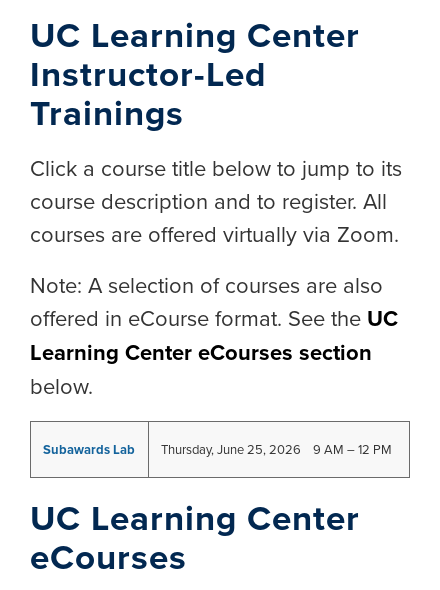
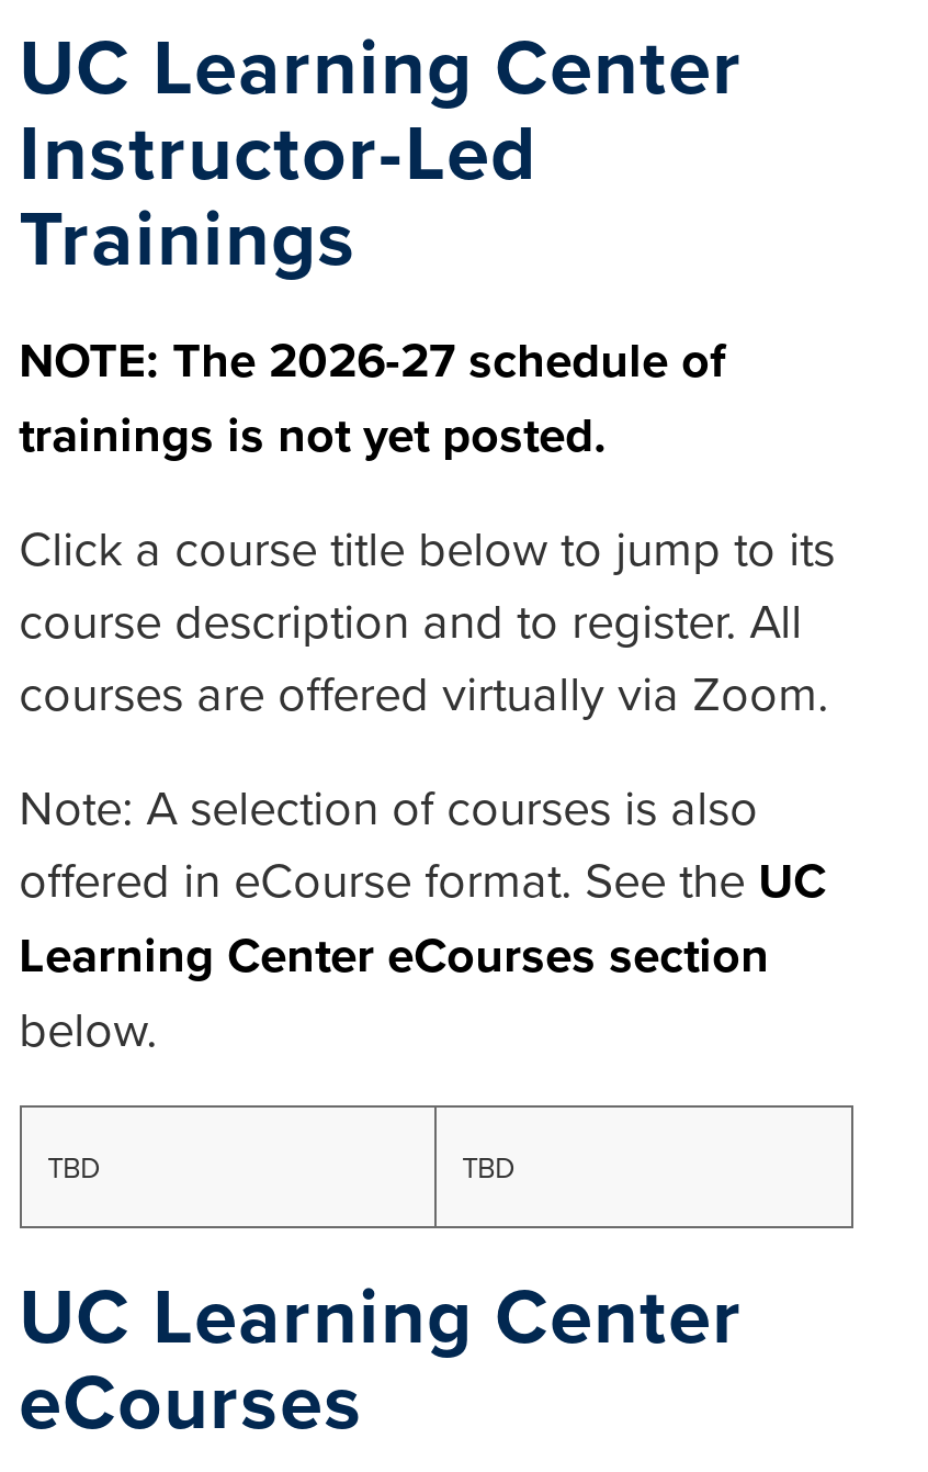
+ NOTE: The 2026-27 schedule of
+ trainings is not yet posted.

- Note: A selection of courses are also
+ Note: A selection of courses is also

- Subawards Lab
- Thursday, June 25, 2026 9 AM – 12 PM
+ TBD
+ TBD
